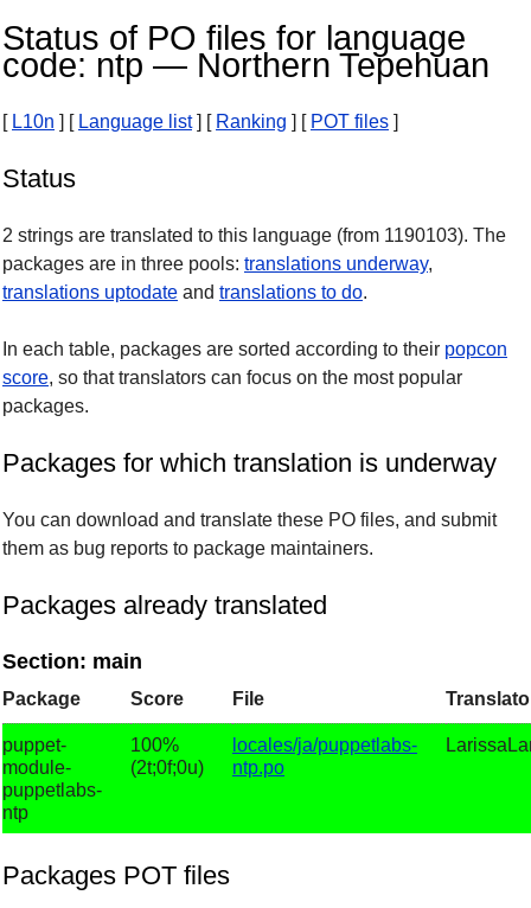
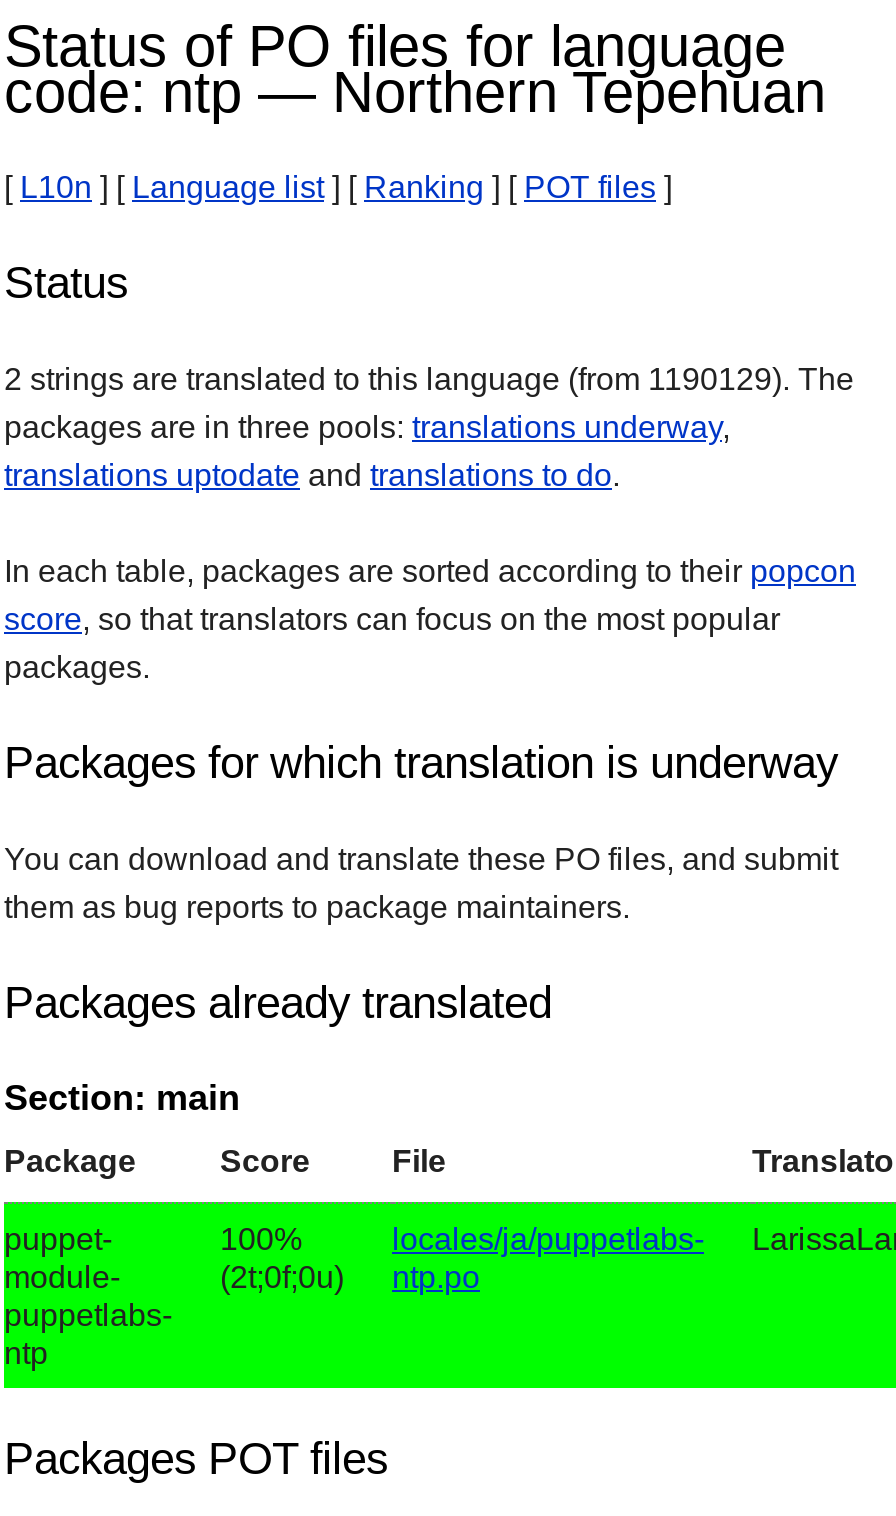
- 2 strings are translated to this language (from 1190103). The
+ 2 strings are translated to this language (from 1190129). The
